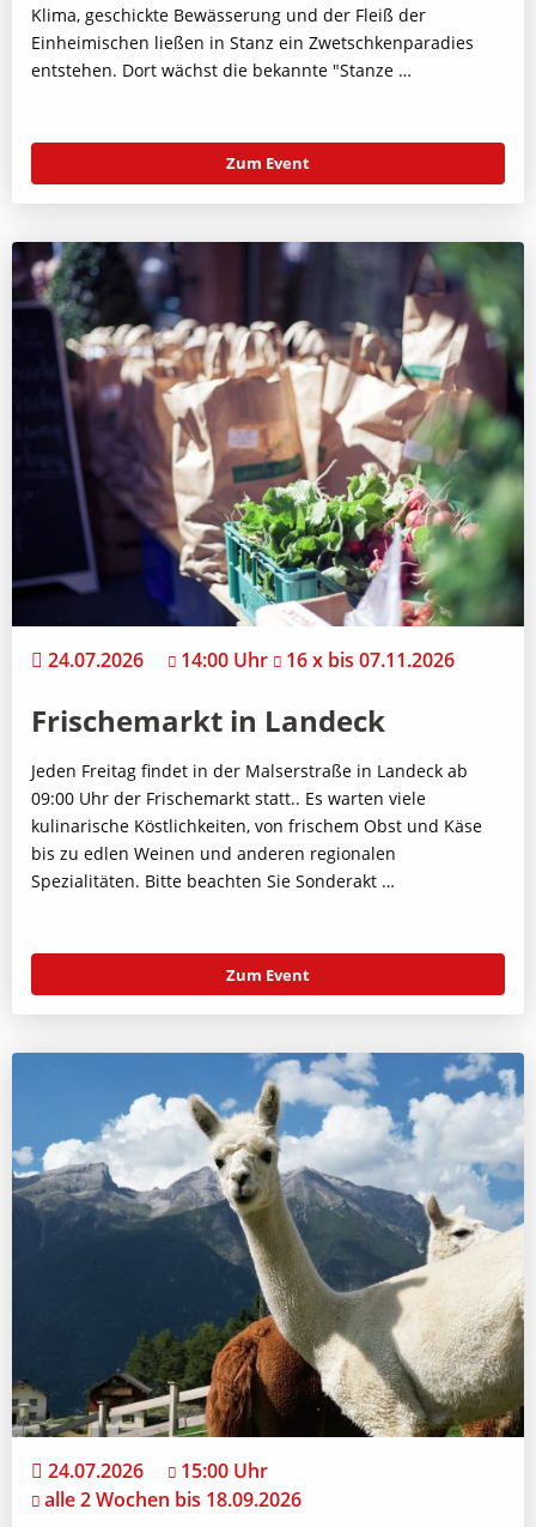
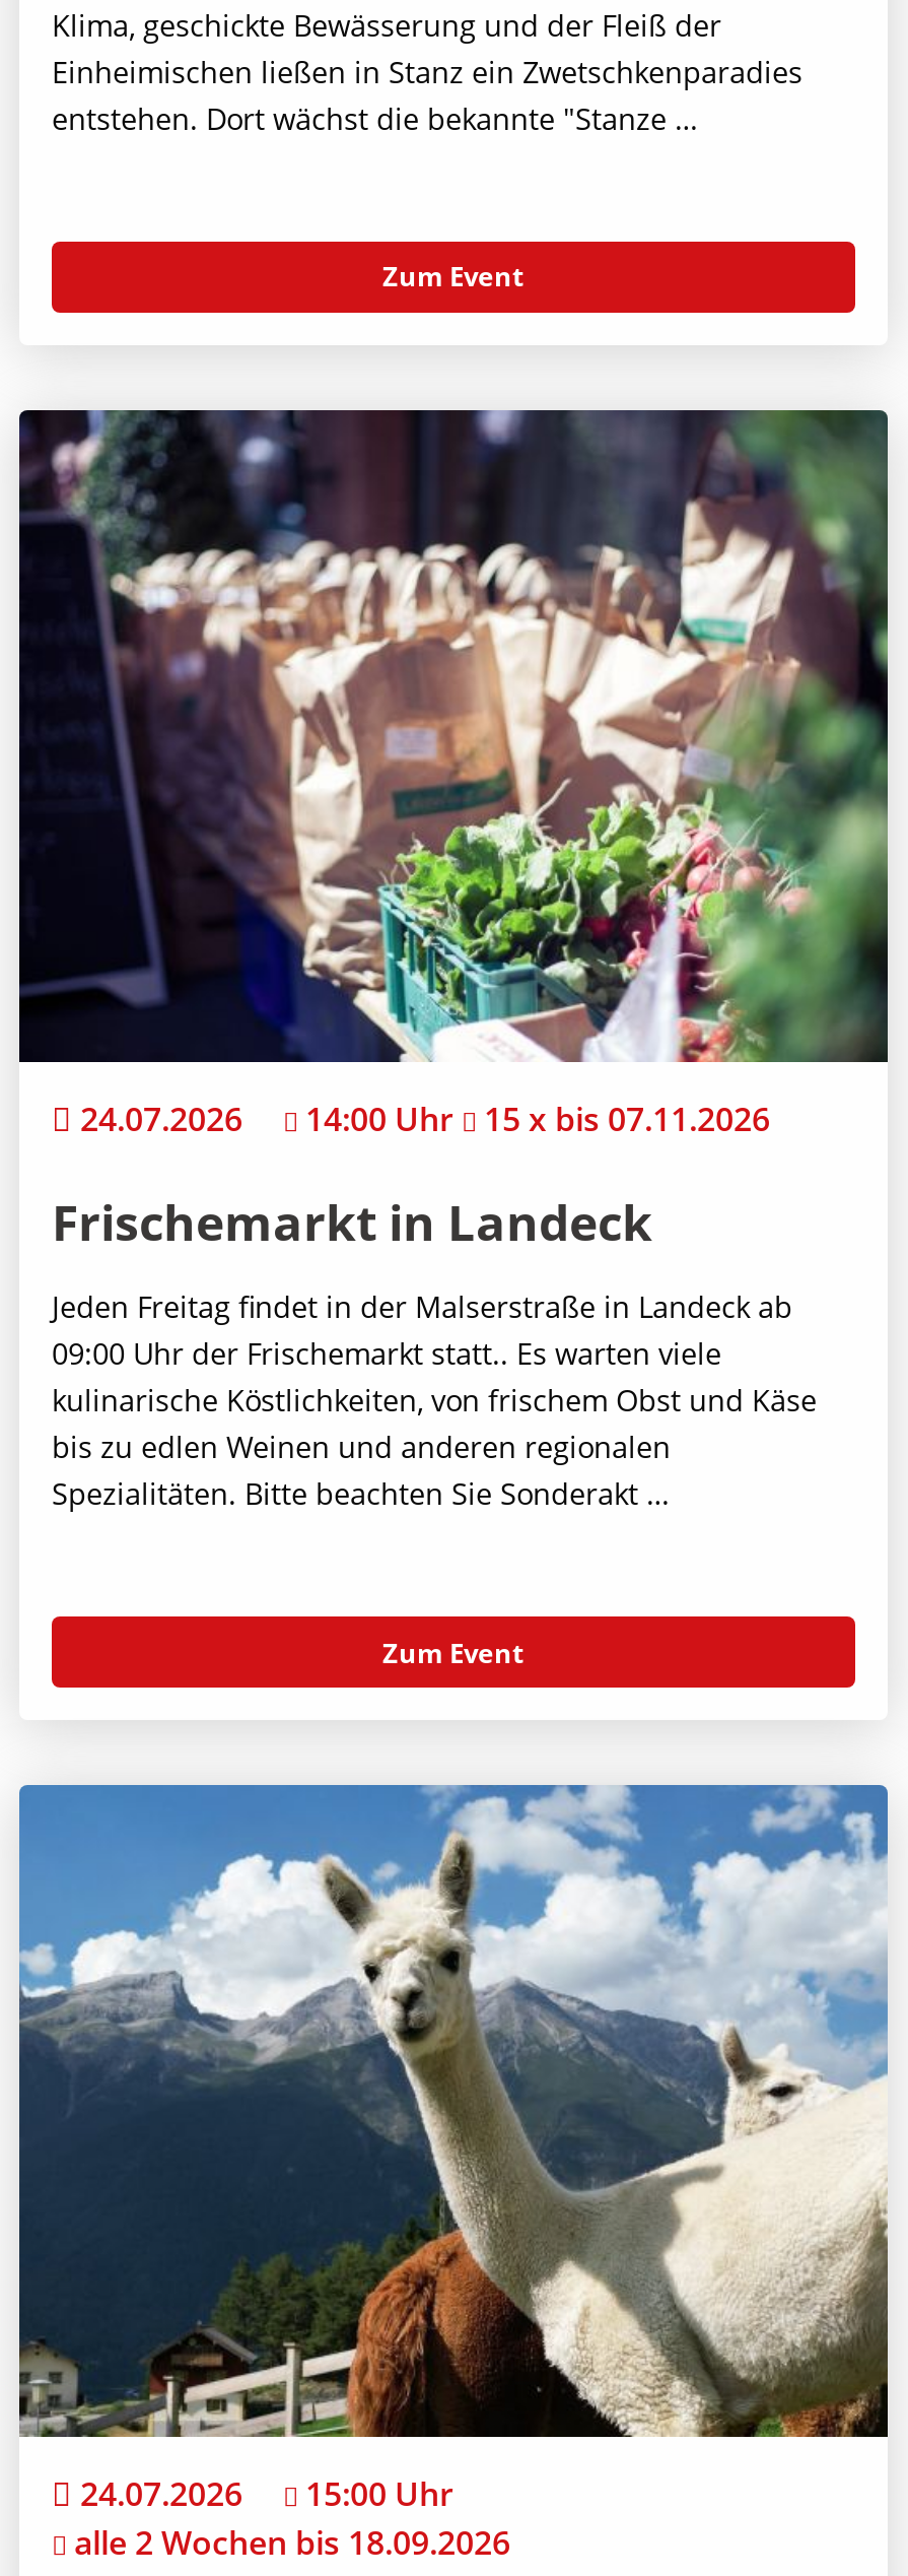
- 16 x bis 07.11.2026
+ 15 x bis 07.11.2026
